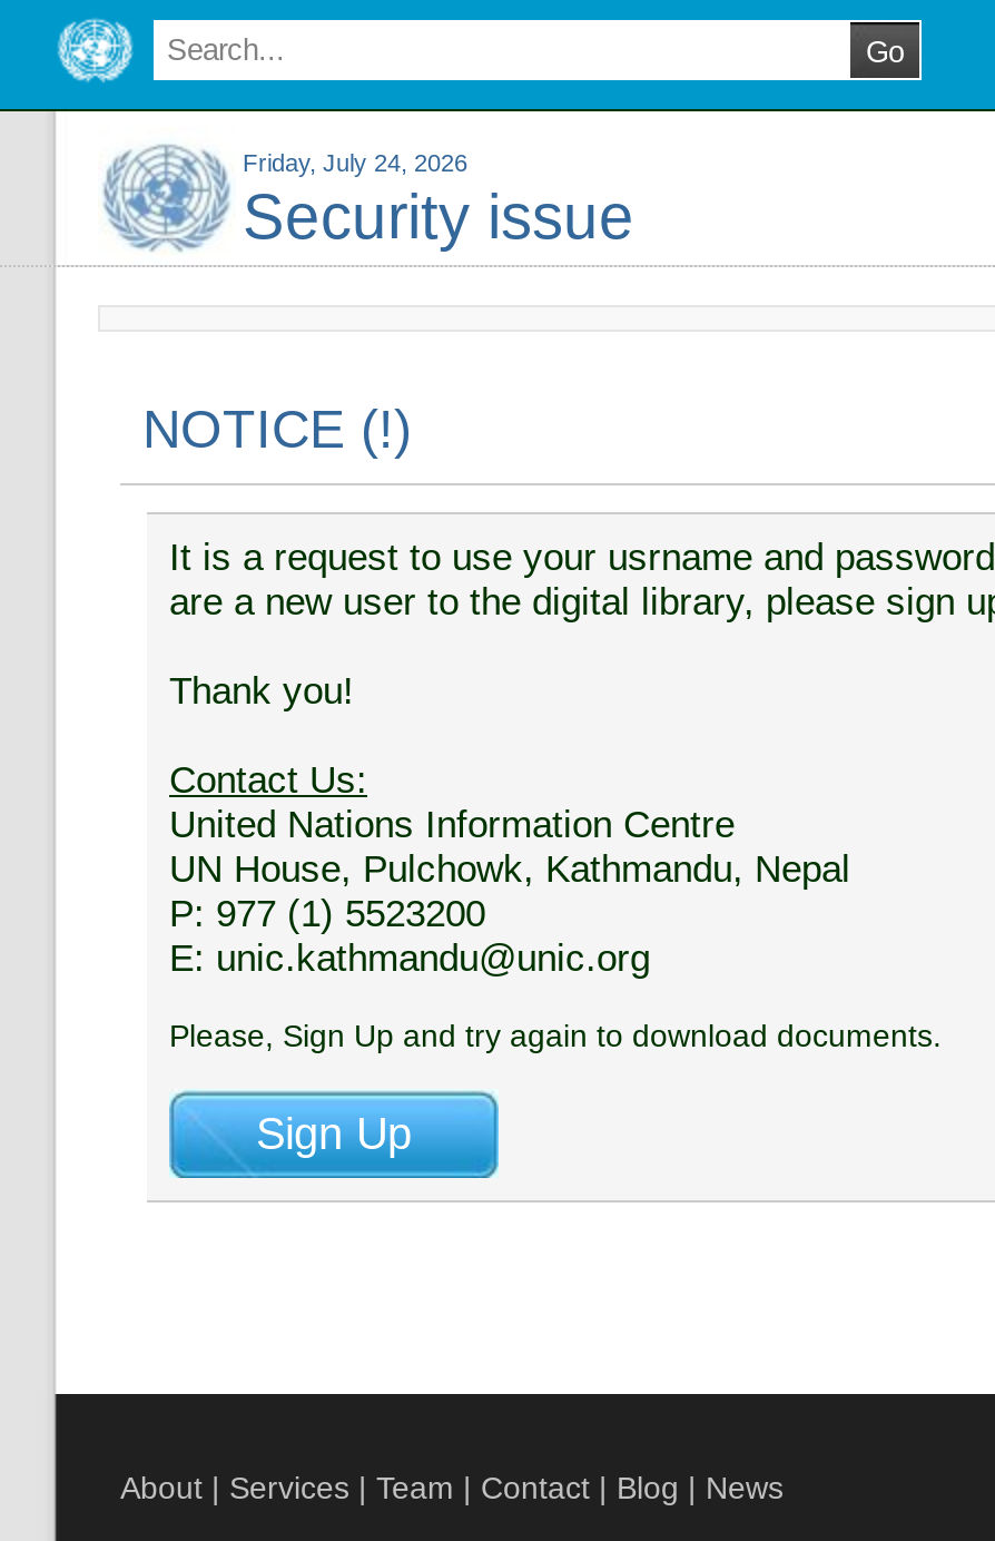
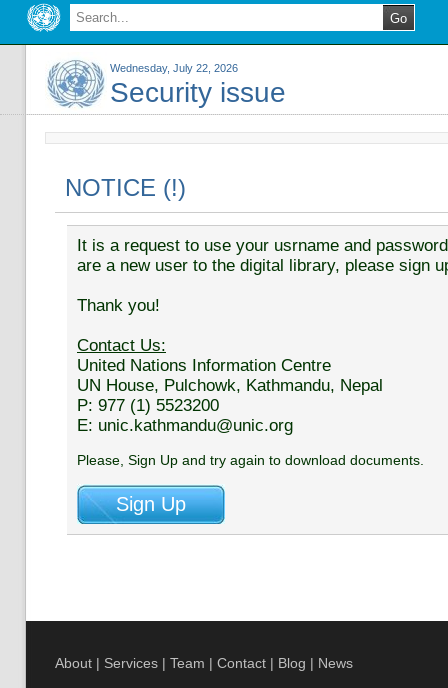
- Friday, July 24, 2026
+ Wednesday, July 22, 2026
